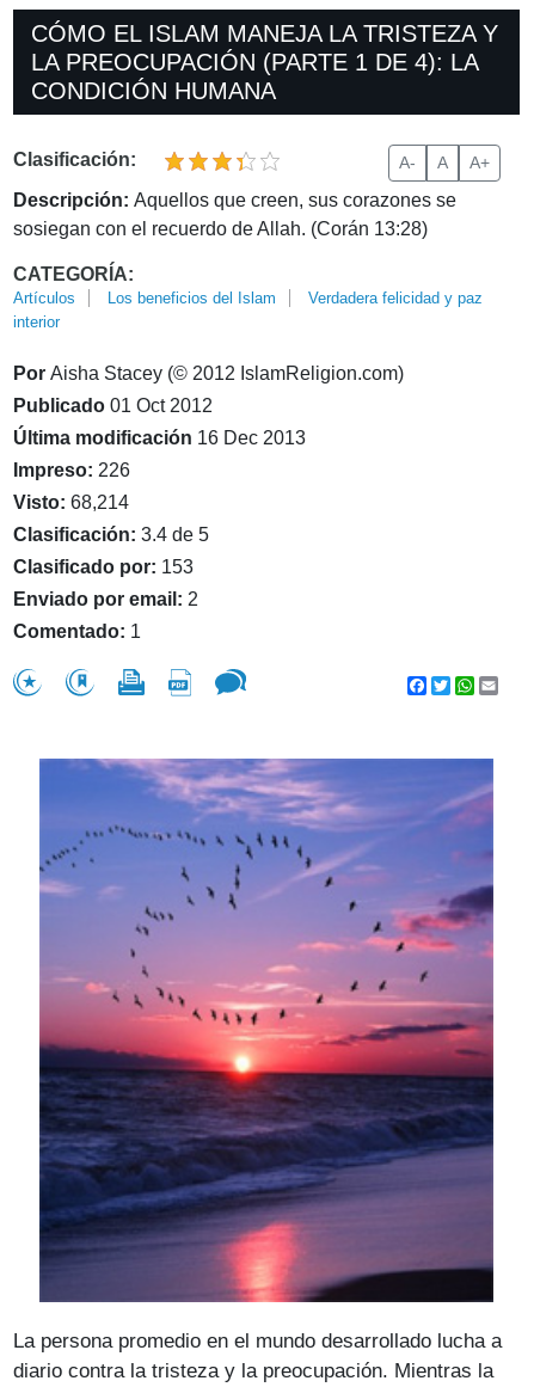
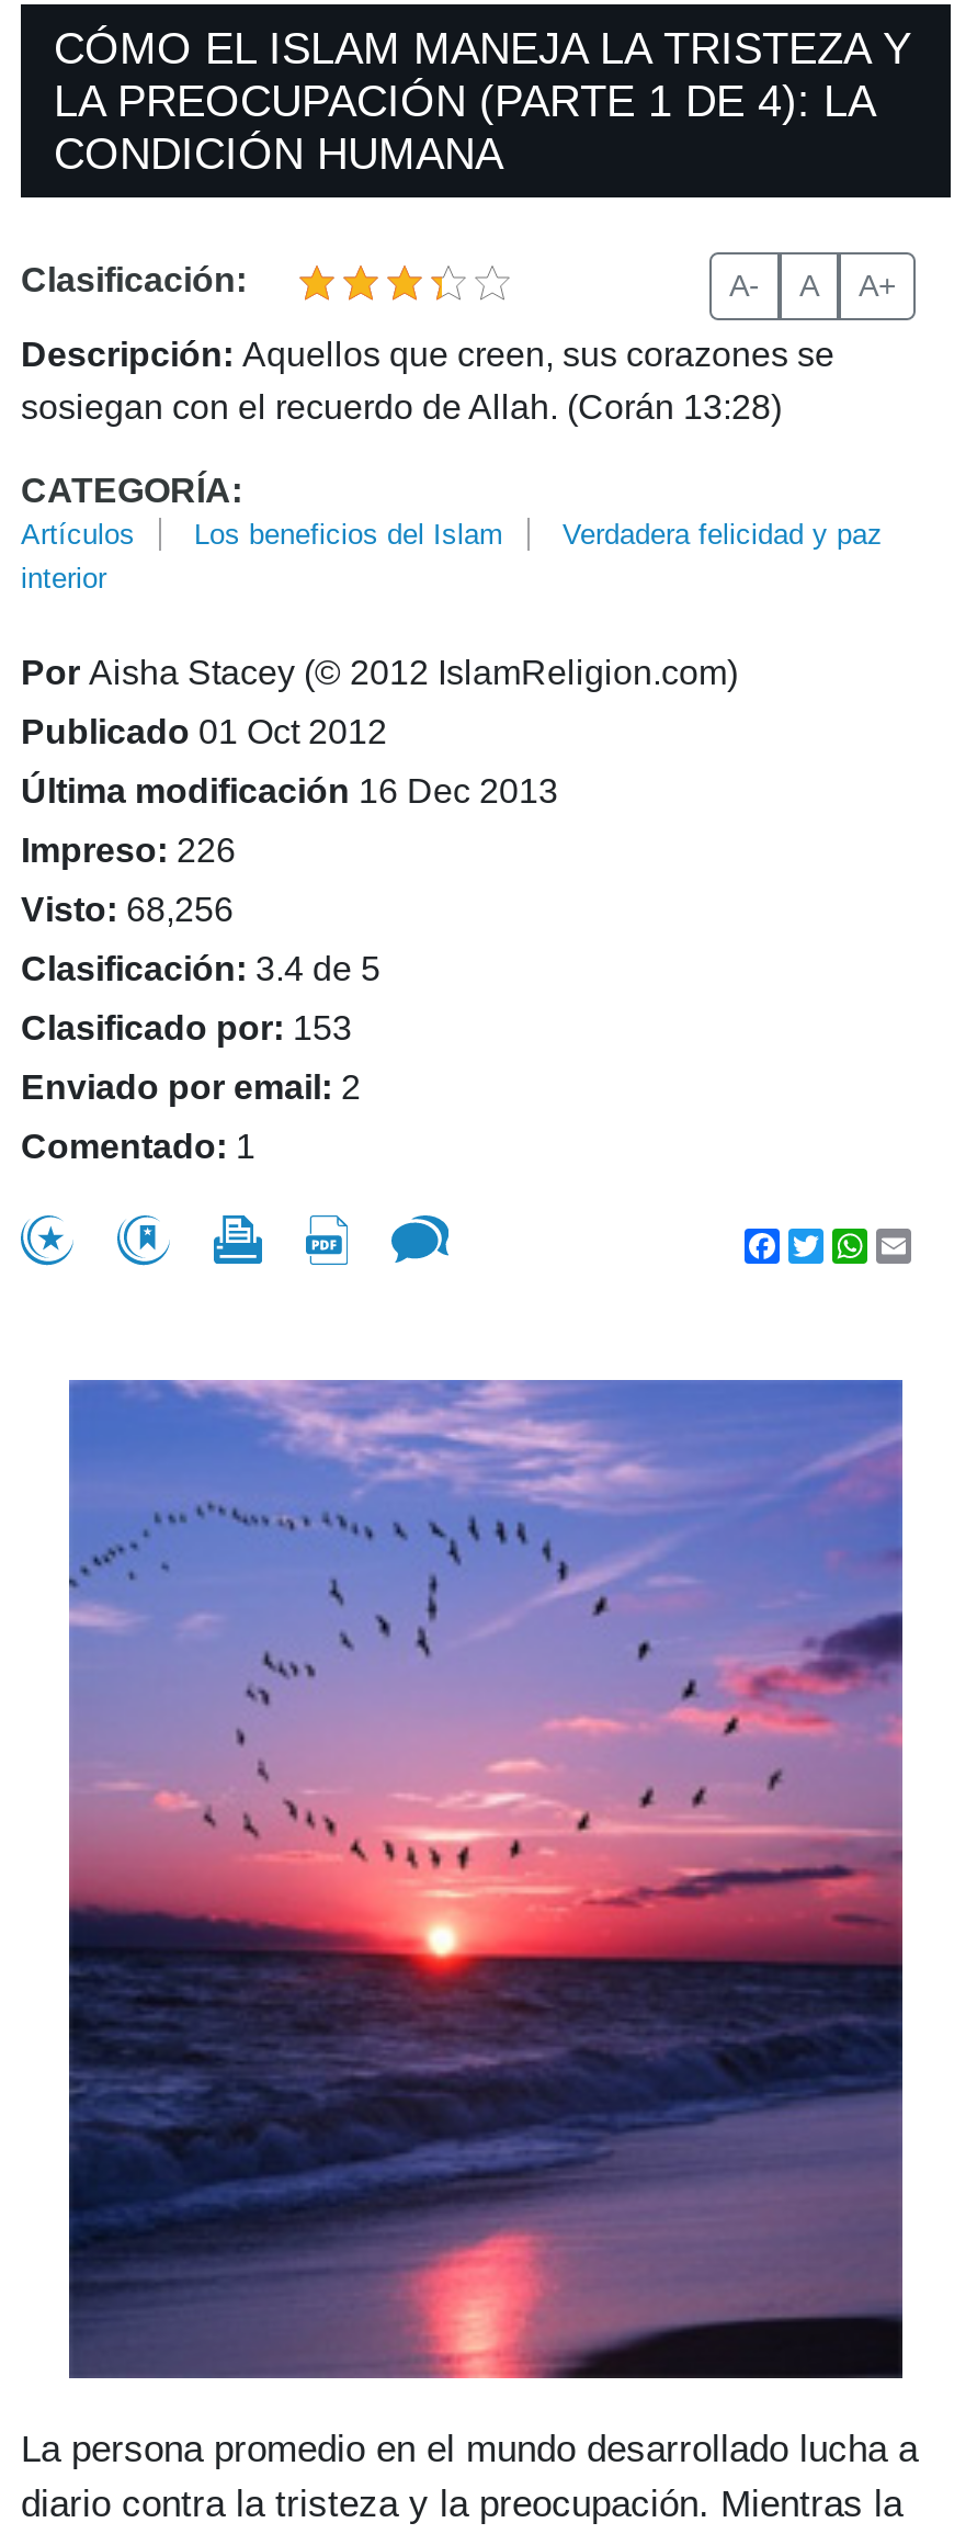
- Visto: 68,214
+ Visto: 68,256
